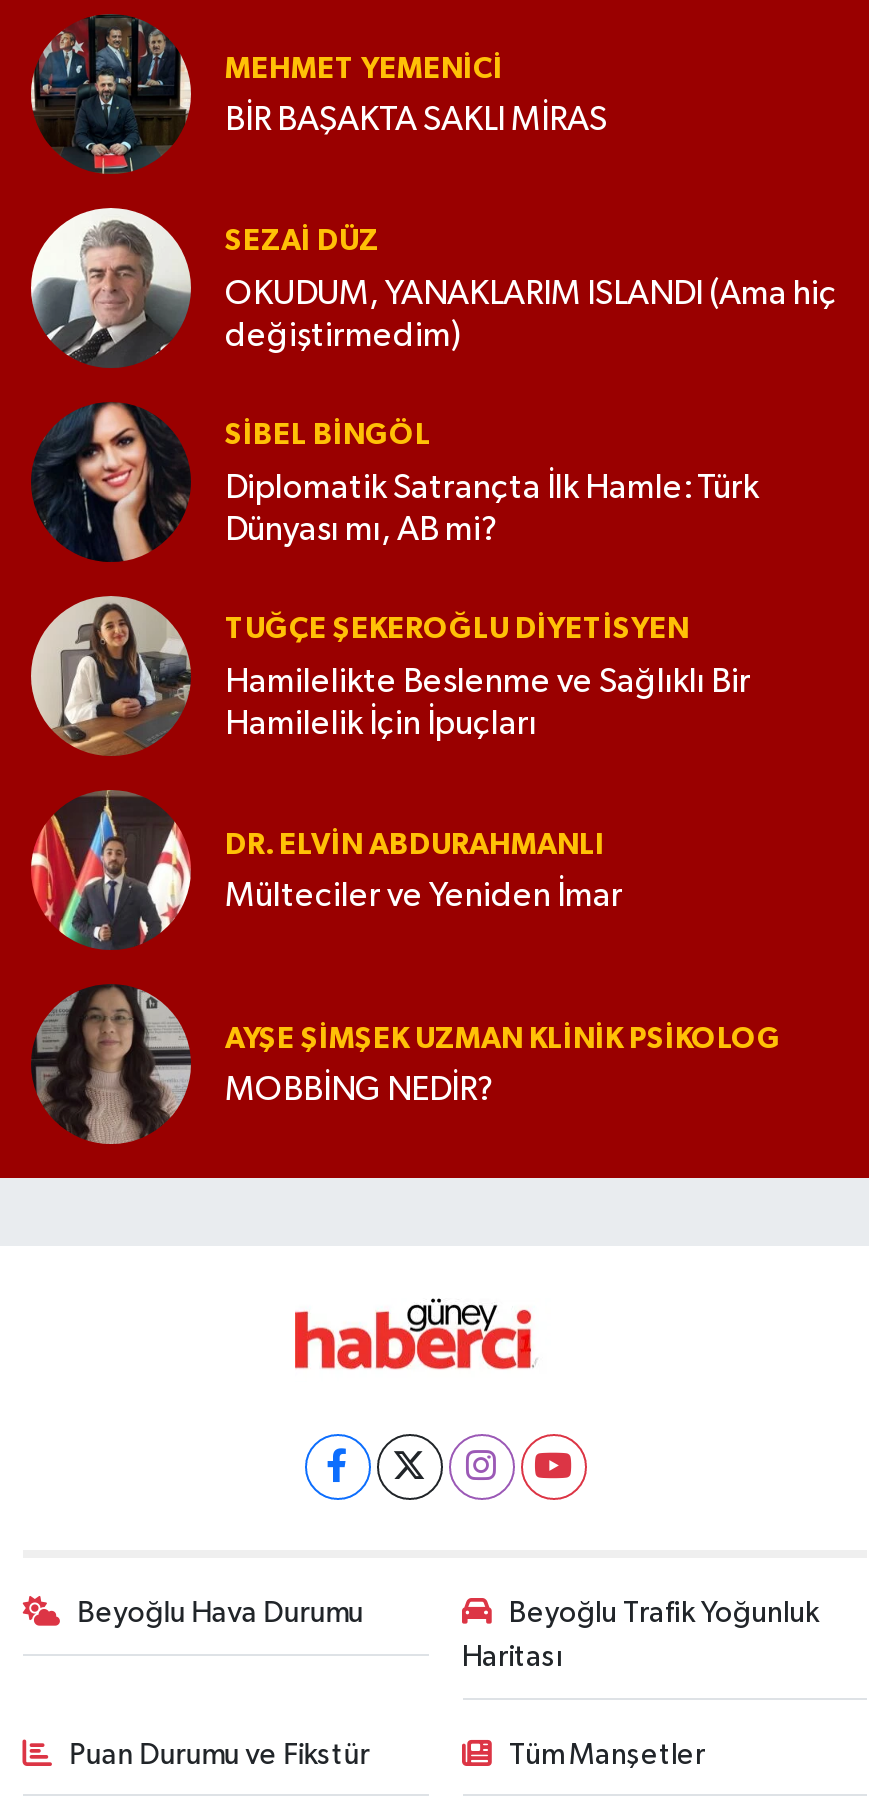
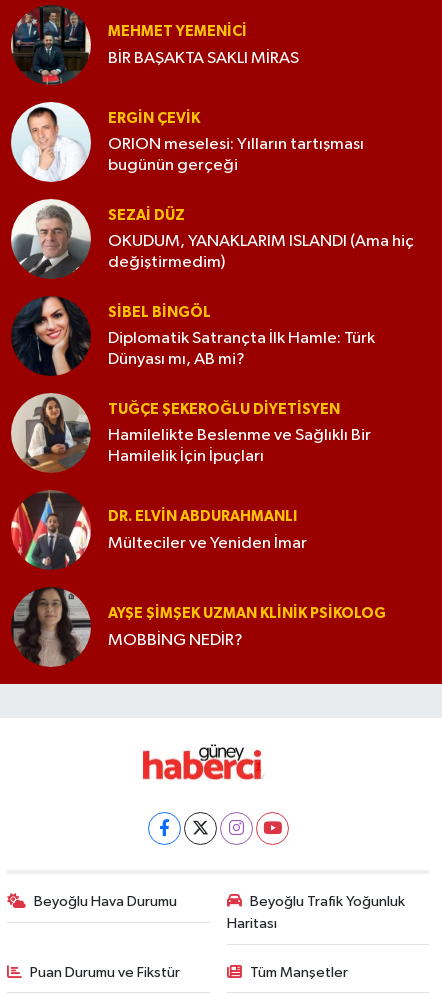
+ [image]
+ ERGIN ÇEVİK
+ ORION meselesi: Yılların tartışması
+ bugünün gerçeği
